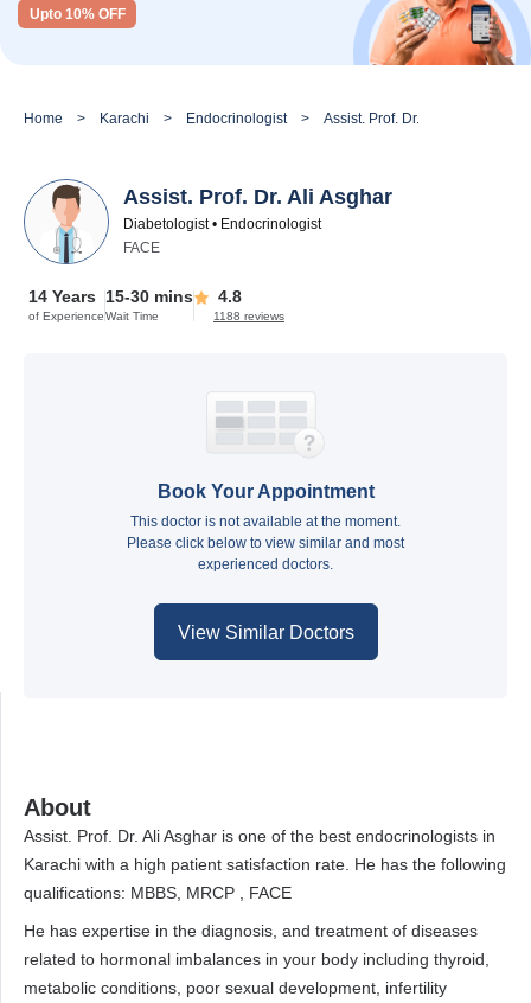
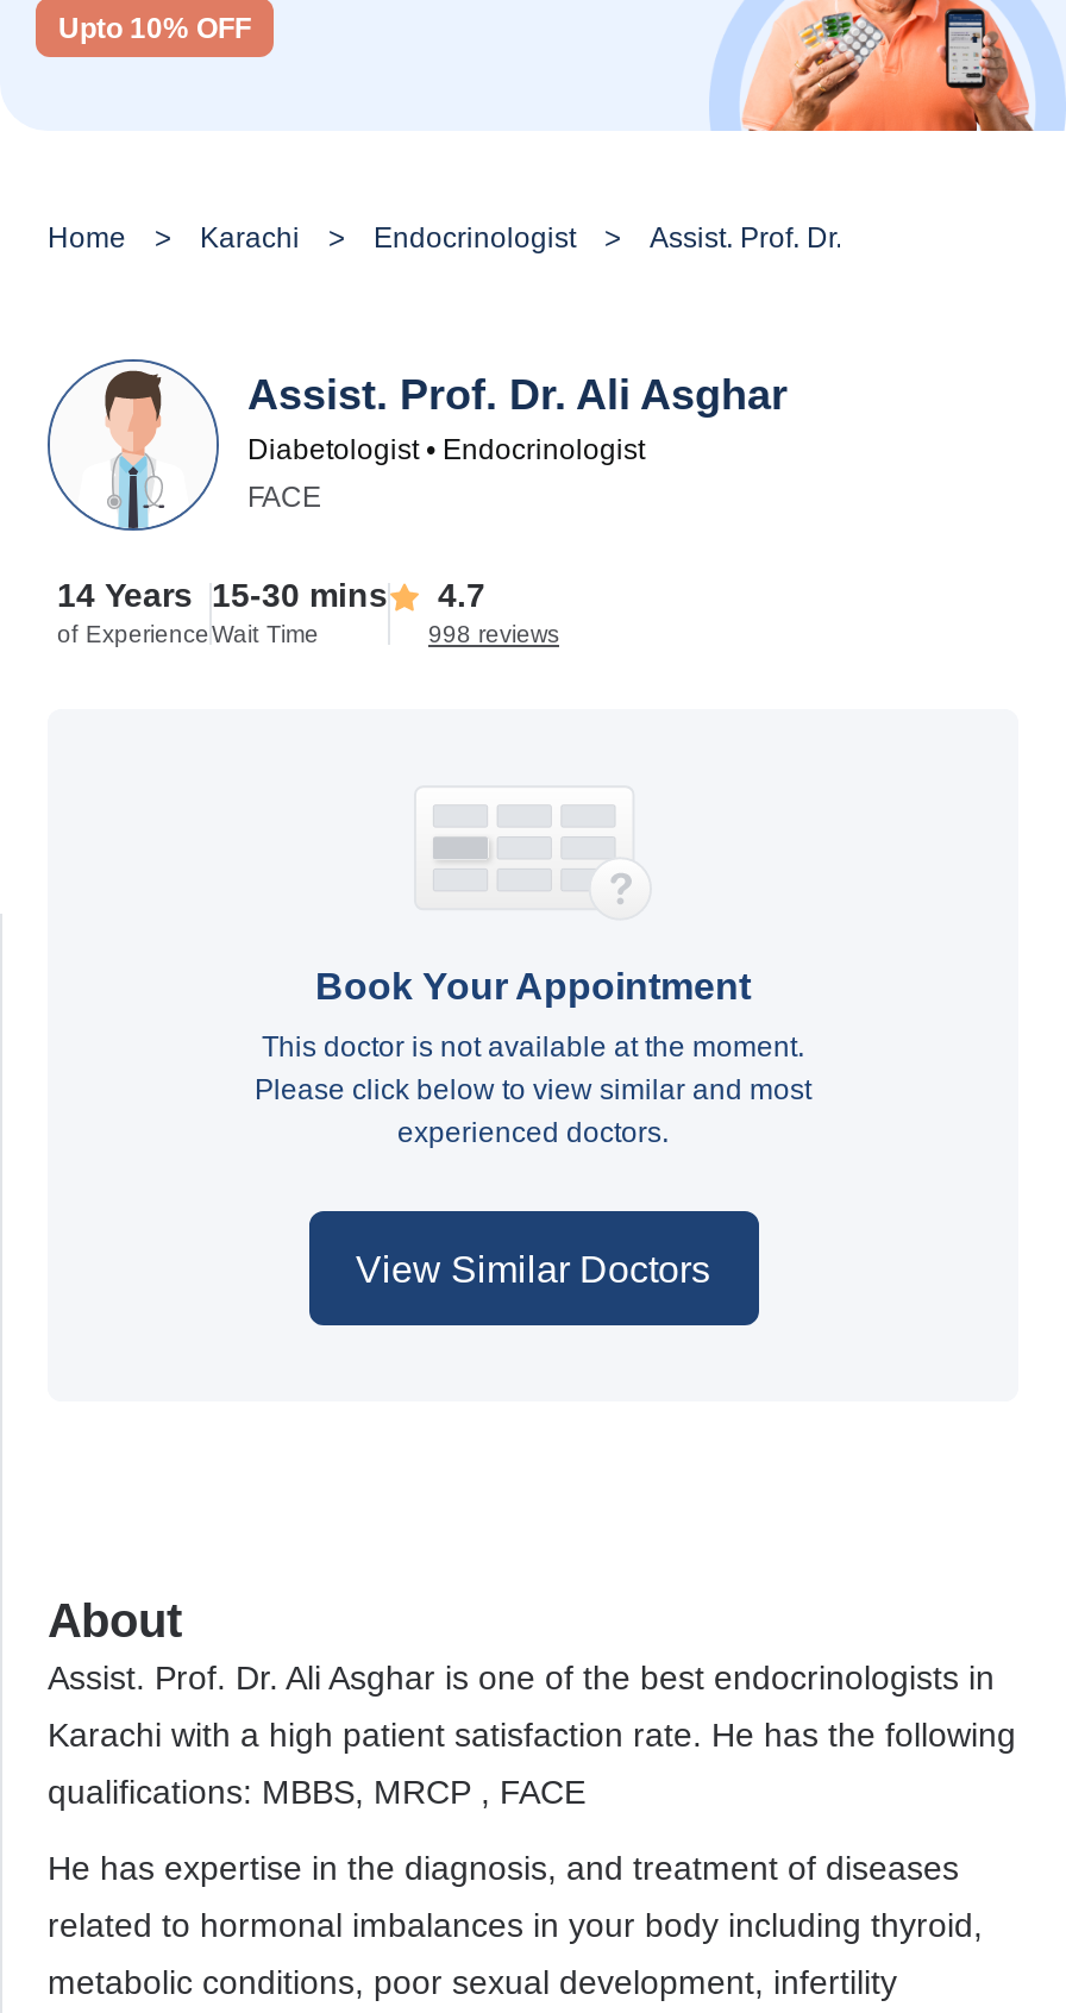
- 14 Years 15-30 mins 4.8
+ 14 Years 15-30 mins 4.7

- 1188 reviews
+ 998 reviews
